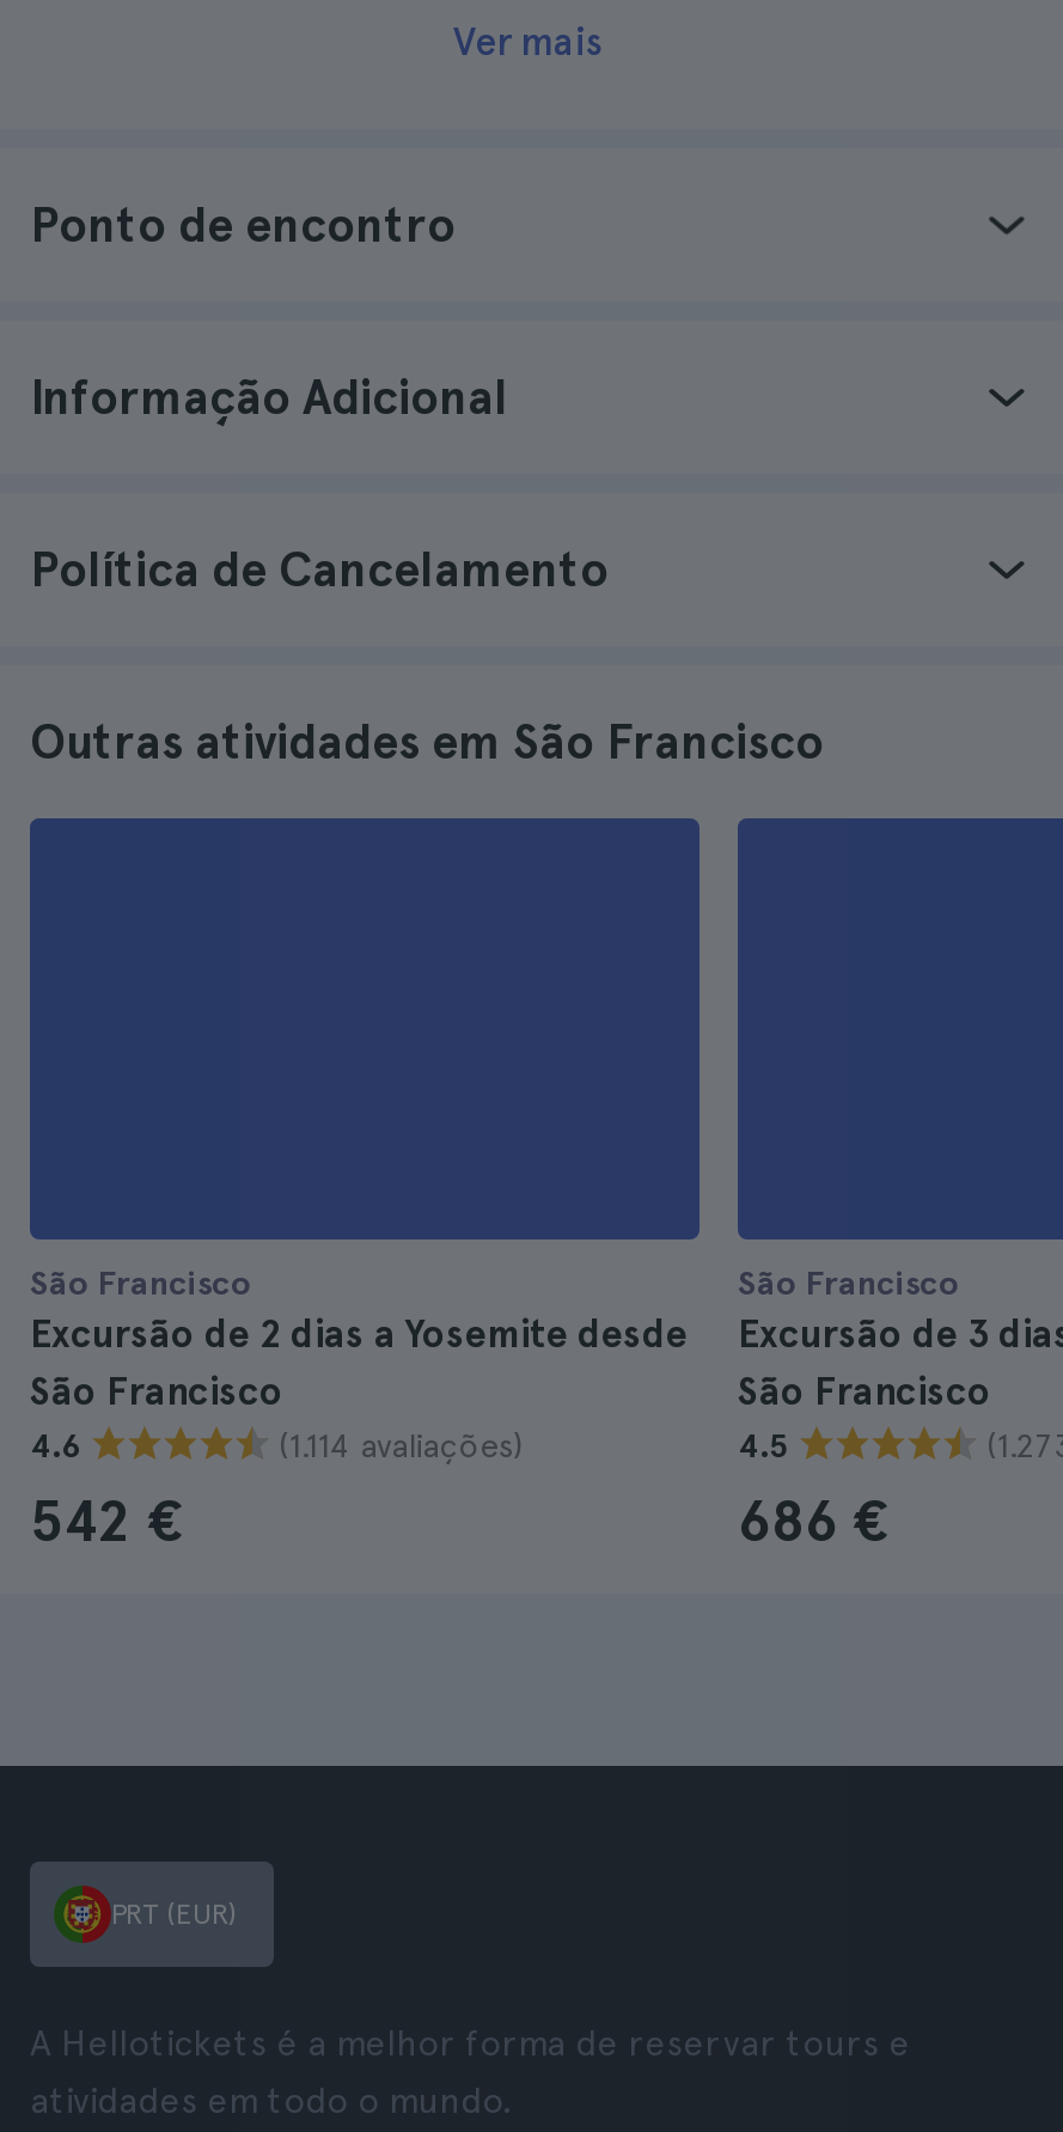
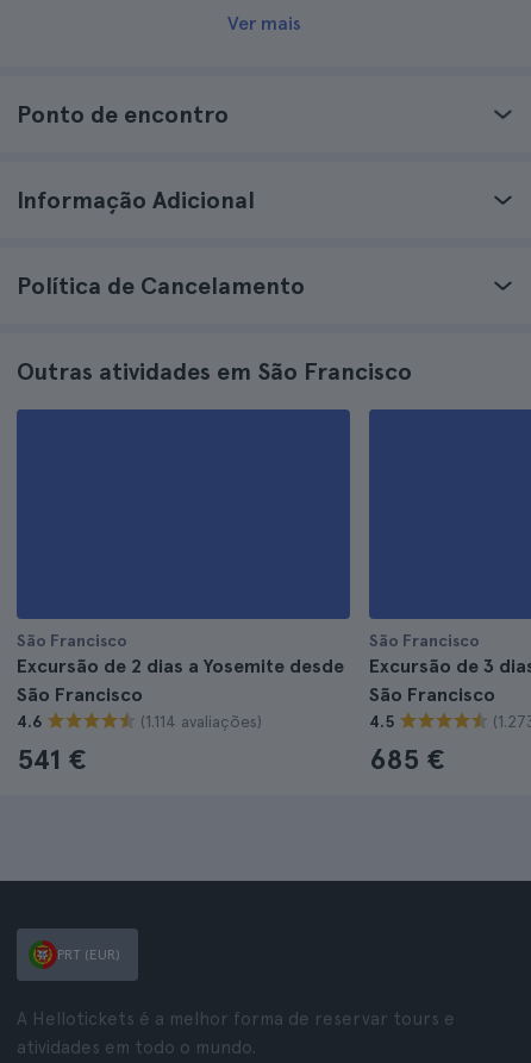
- 542 €
+ 541 €

- 686 €
+ 685 €
